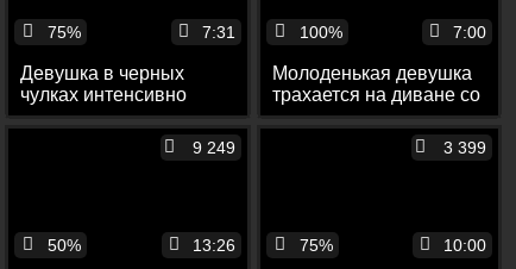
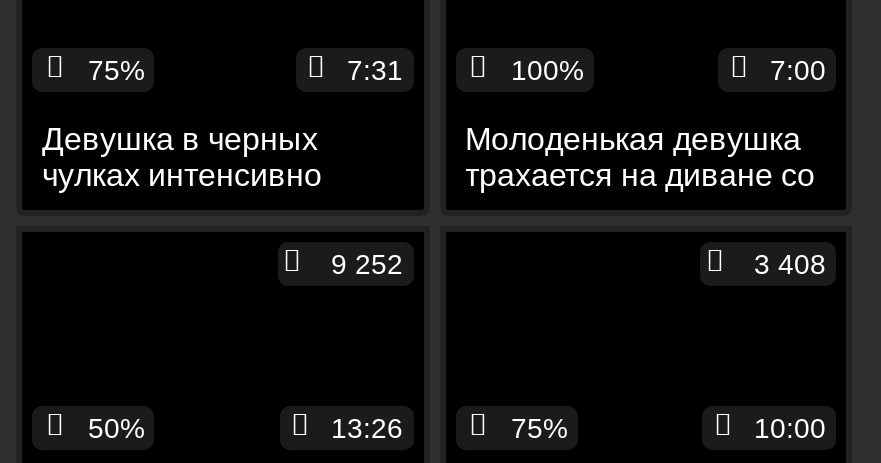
- 9 249
+ 9 252

- 3 399
+ 3 408
